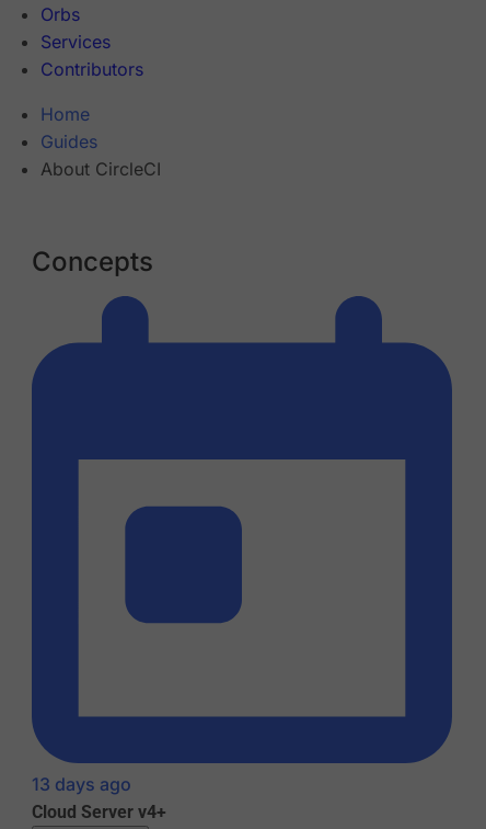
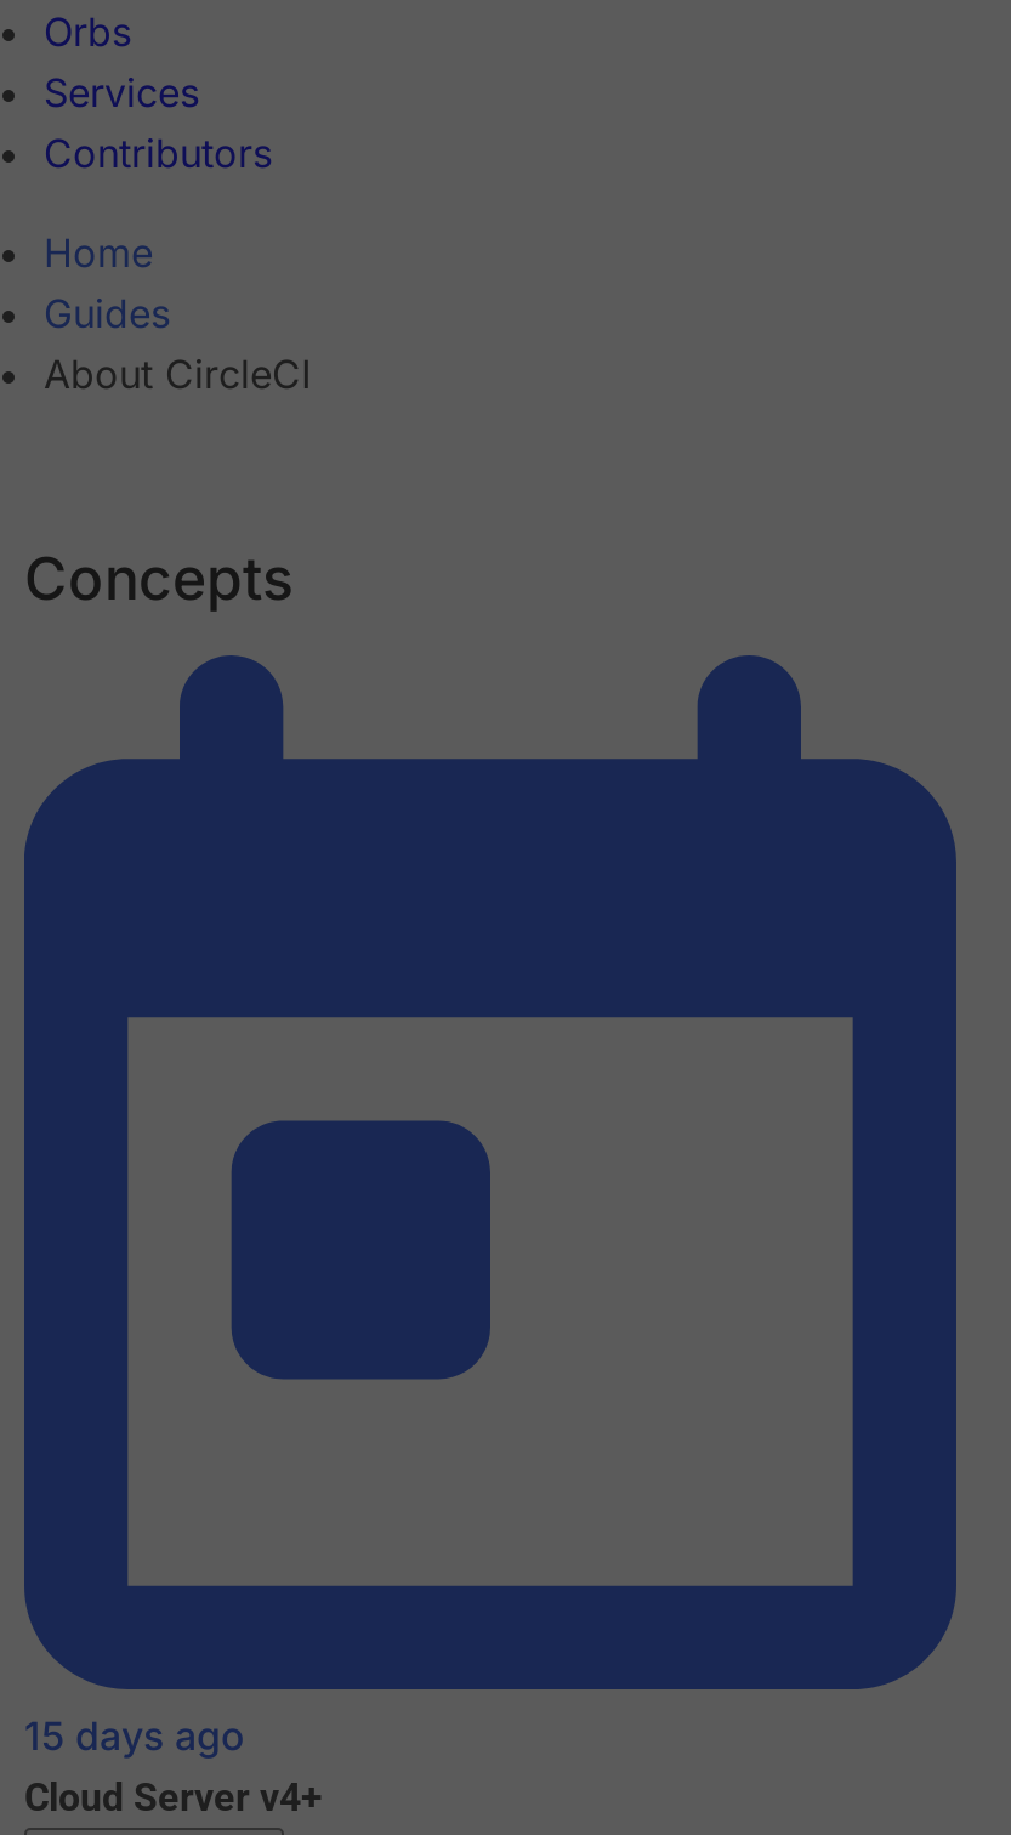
- 13 days ago
+ 15 days ago
